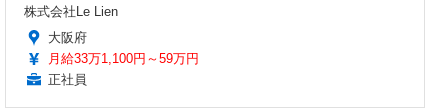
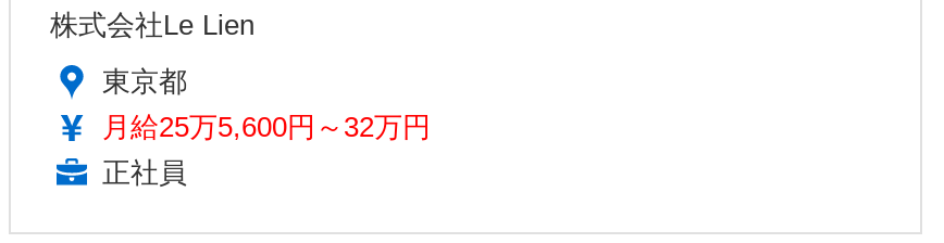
- 大阪府
- 月給33万1,100円～59万円
+ 東京都
+ 月給25万5,600円～32万円
